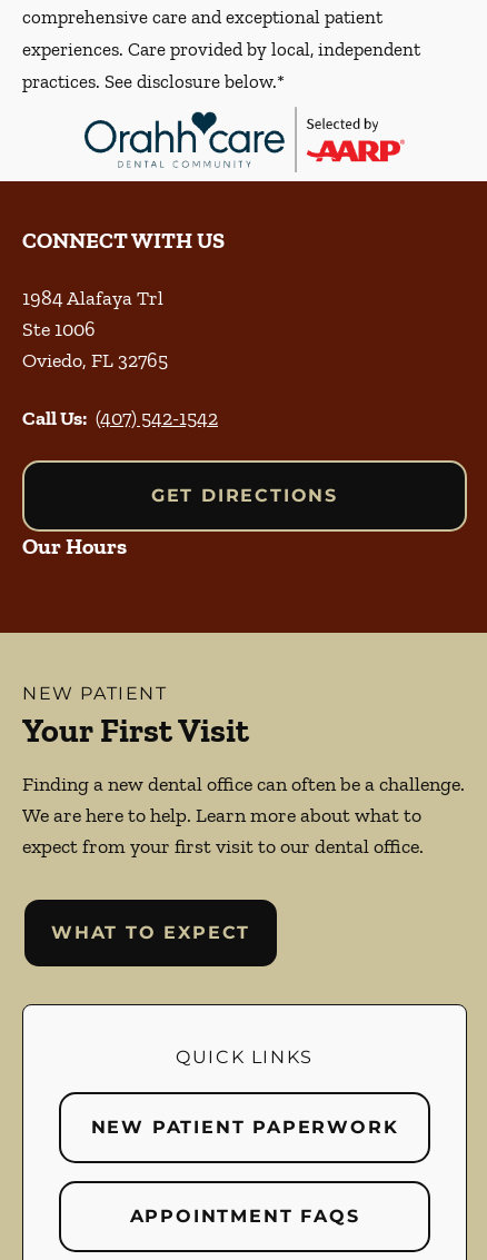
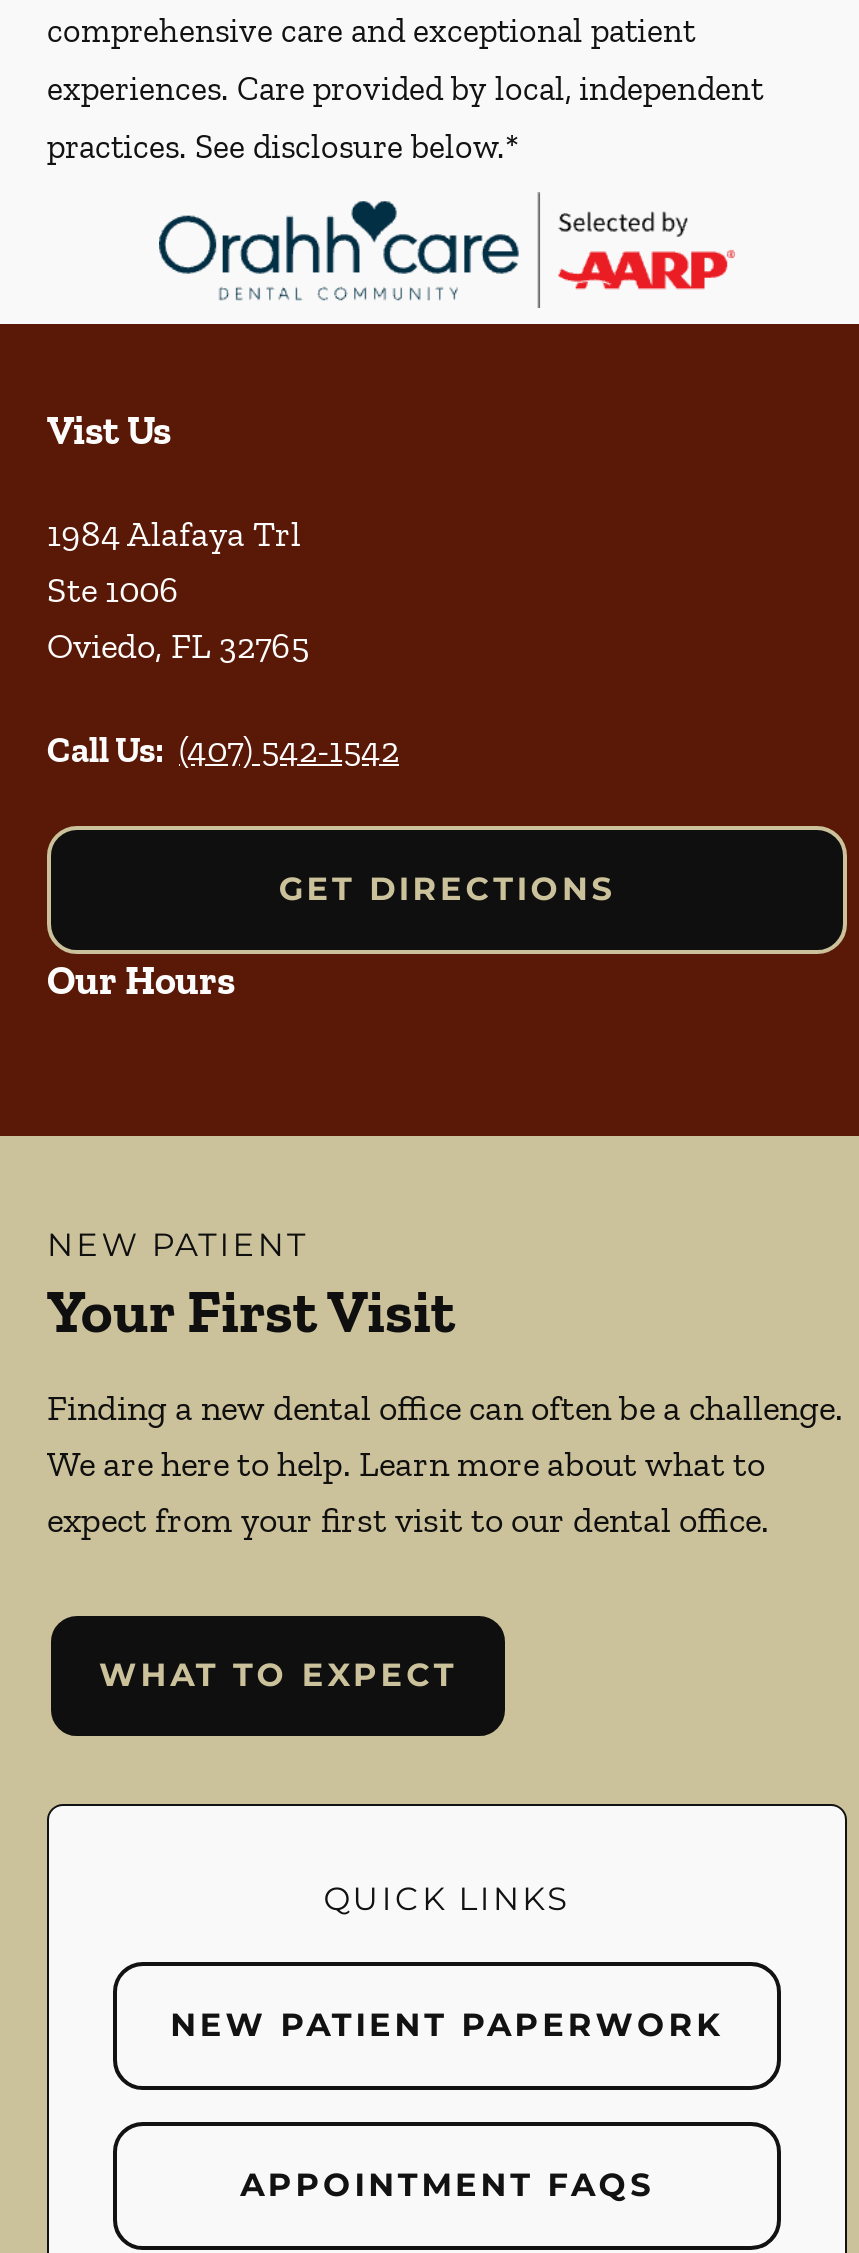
- CONNECT WITH US
+ Vist Us
